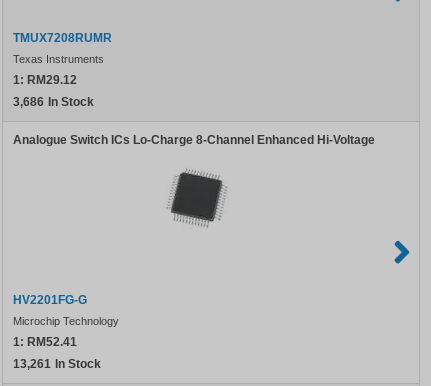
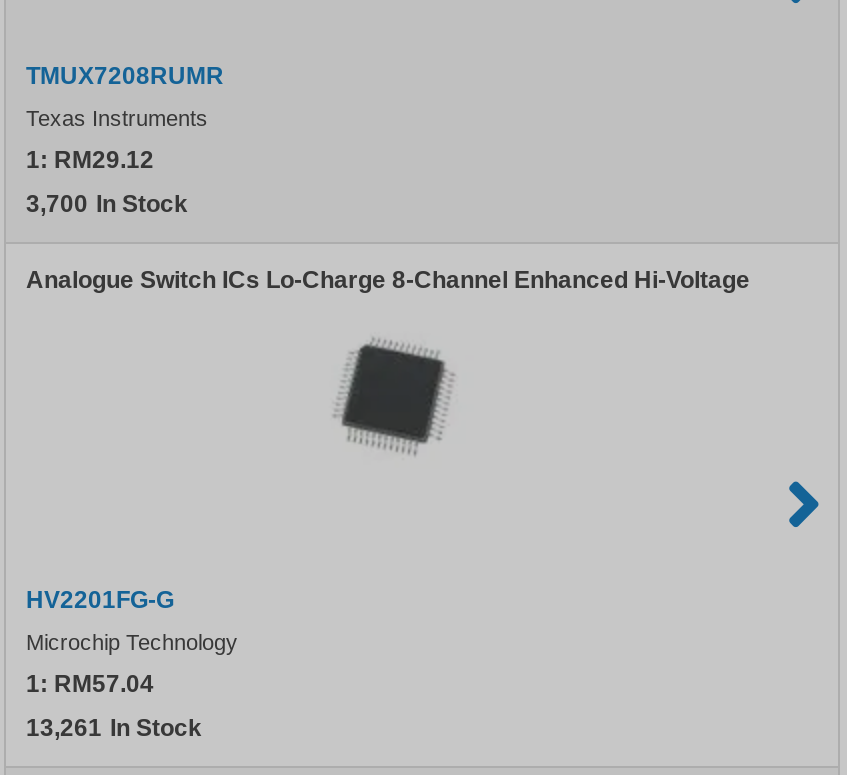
- 3,686 In Stock
+ 3,700 In Stock

- 1: RM52.41
+ 1: RM57.04
